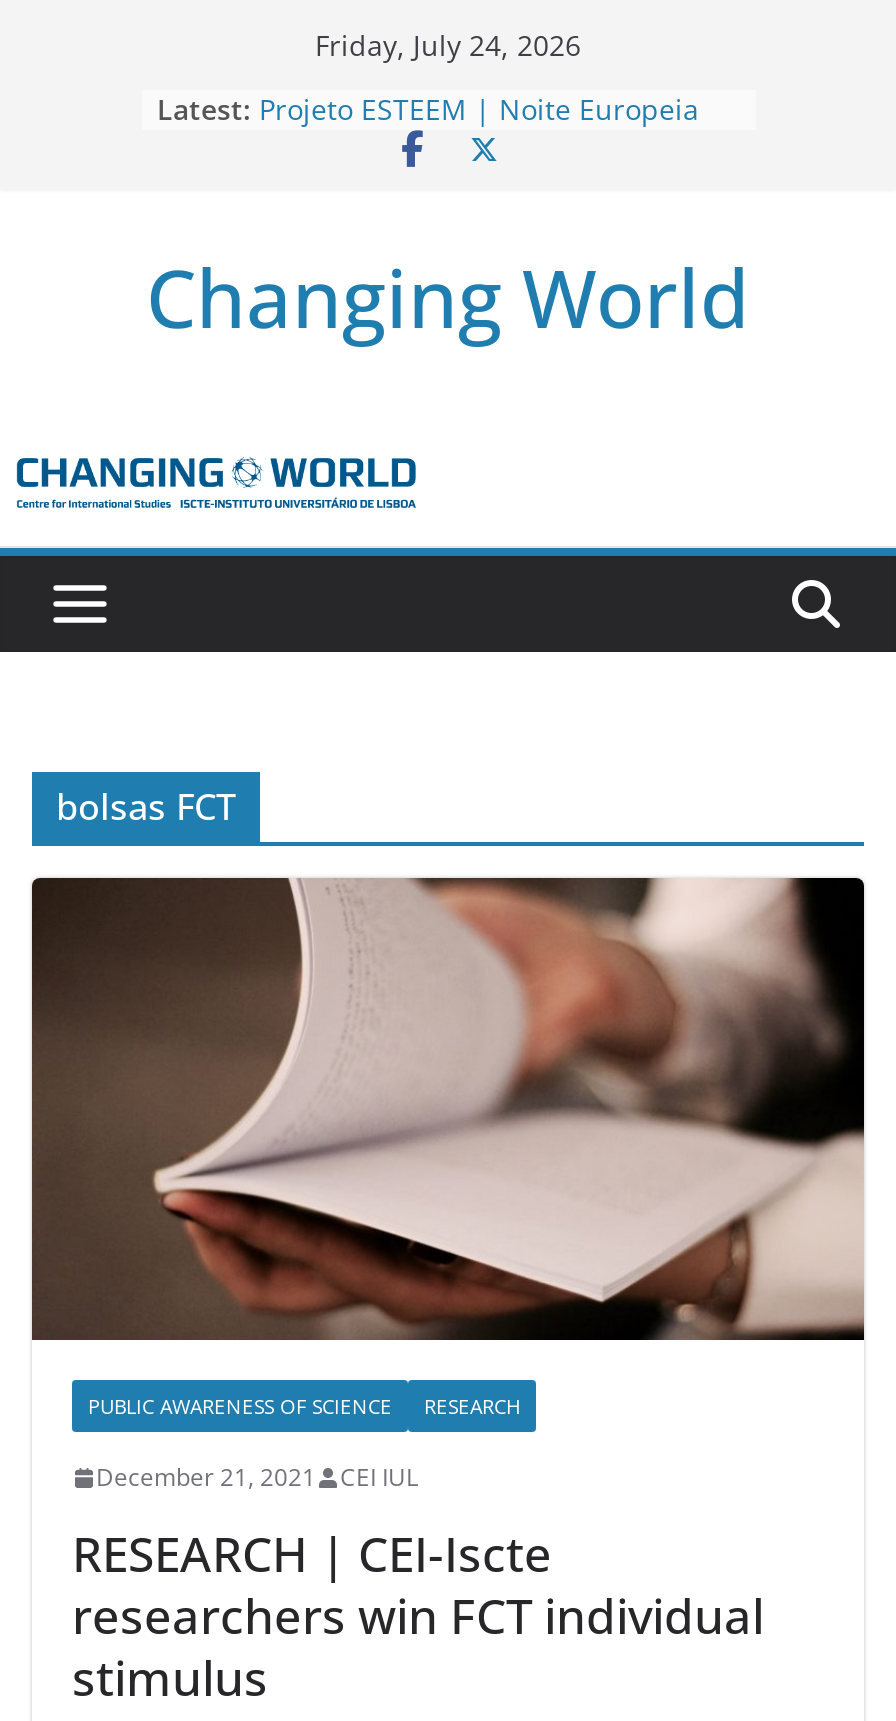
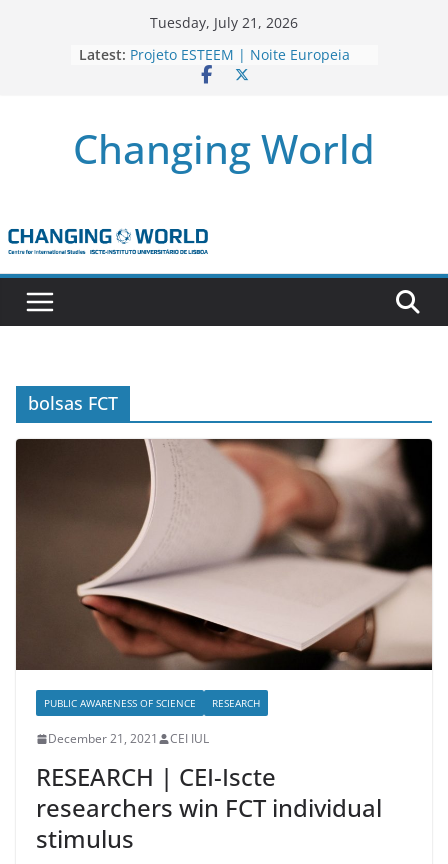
- Friday, July 24, 2026
+ Tuesday, July 21, 2026
